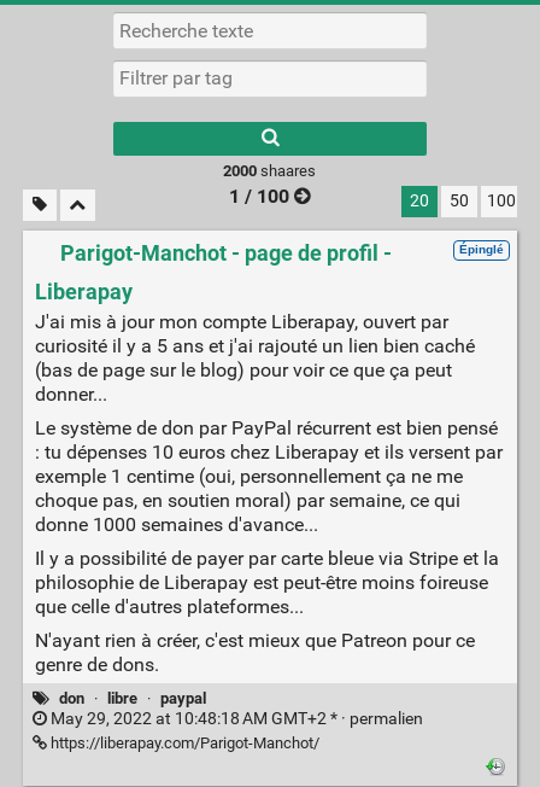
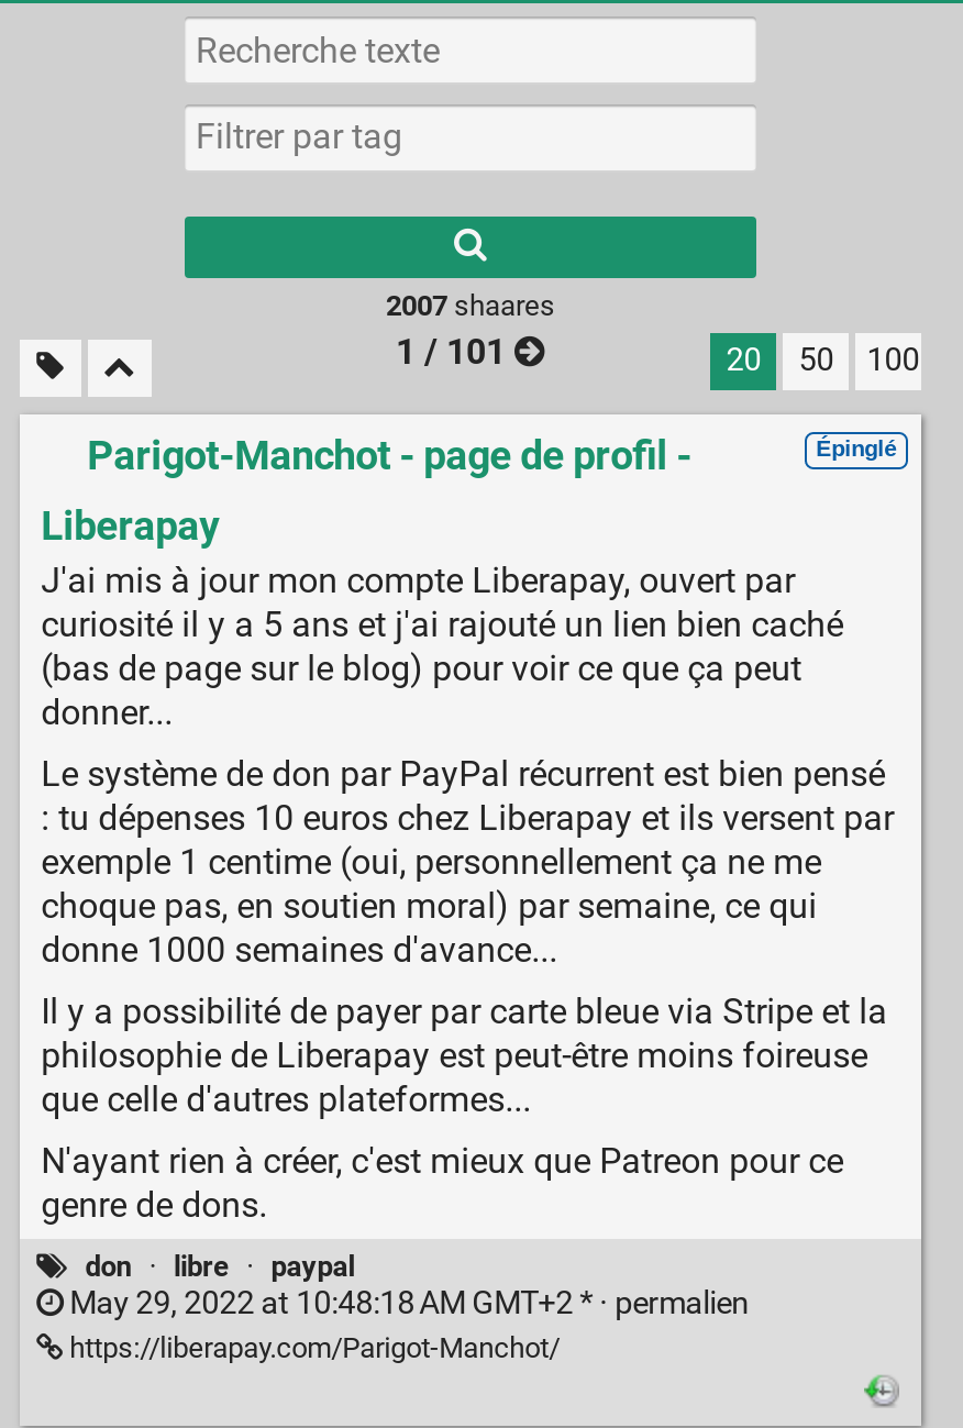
- 2000 shaares
+ 2007 shaares

- 1 / 100
+ 1 / 101
